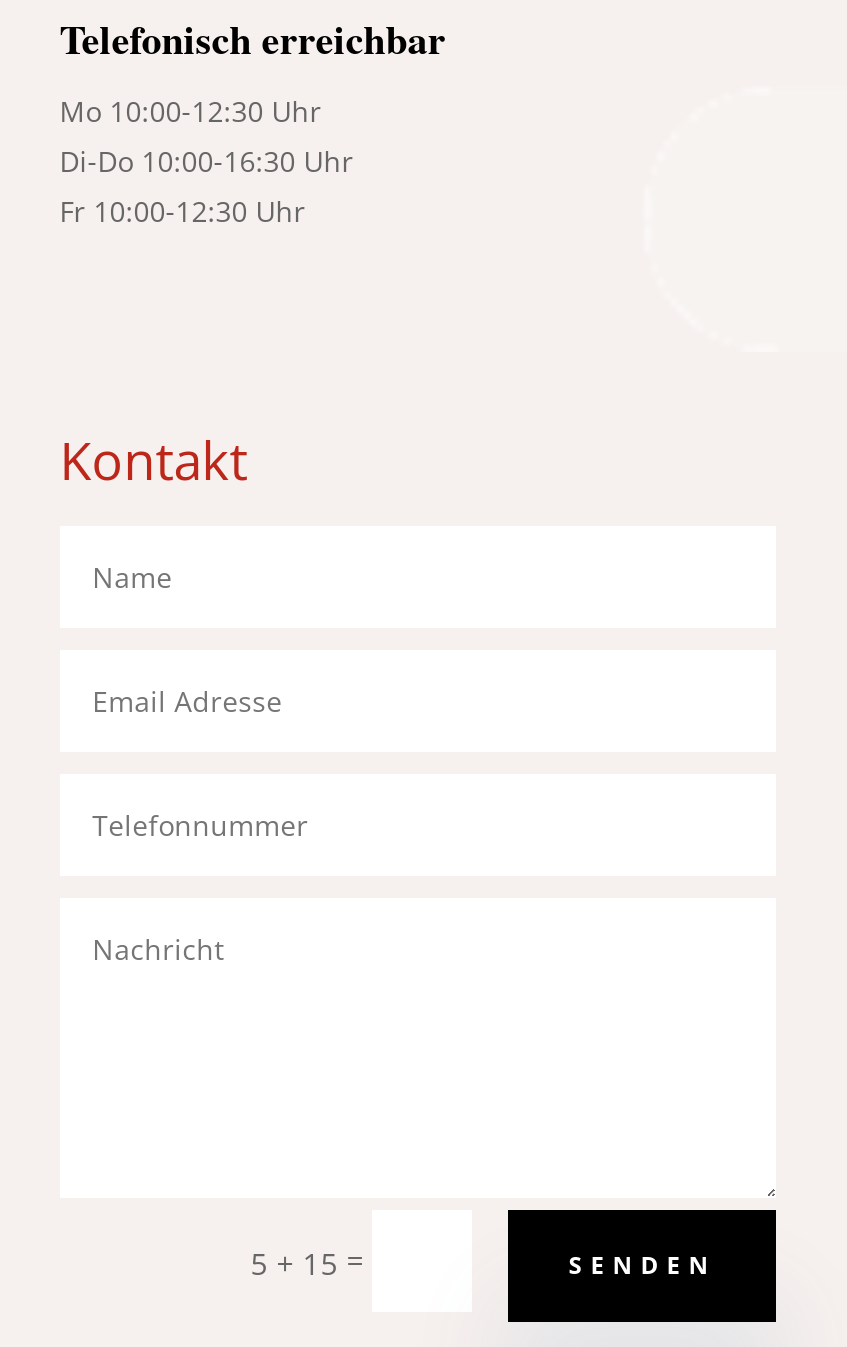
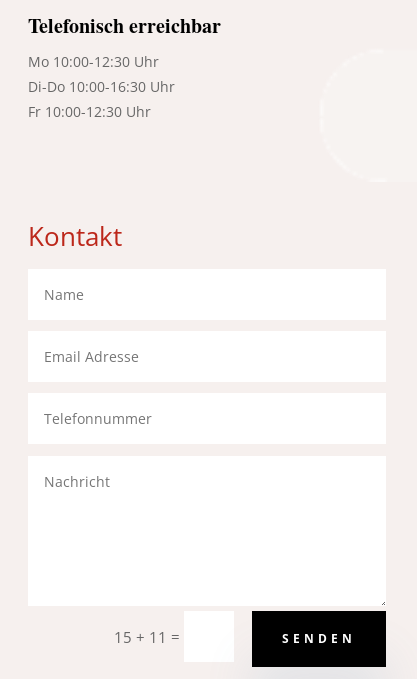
- 5 + 15 =
+ 15 + 11 =
